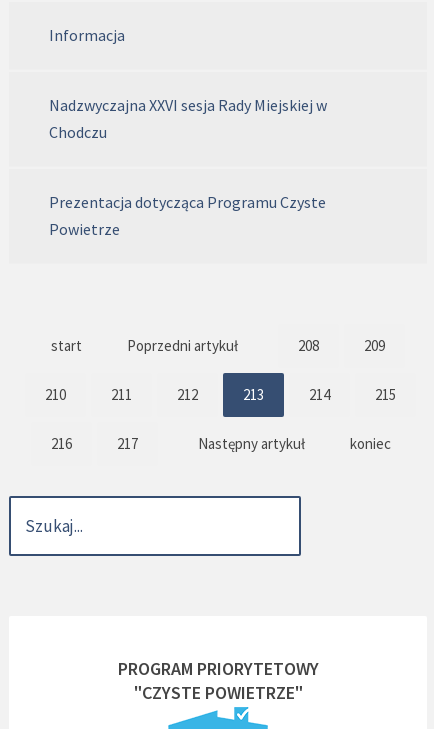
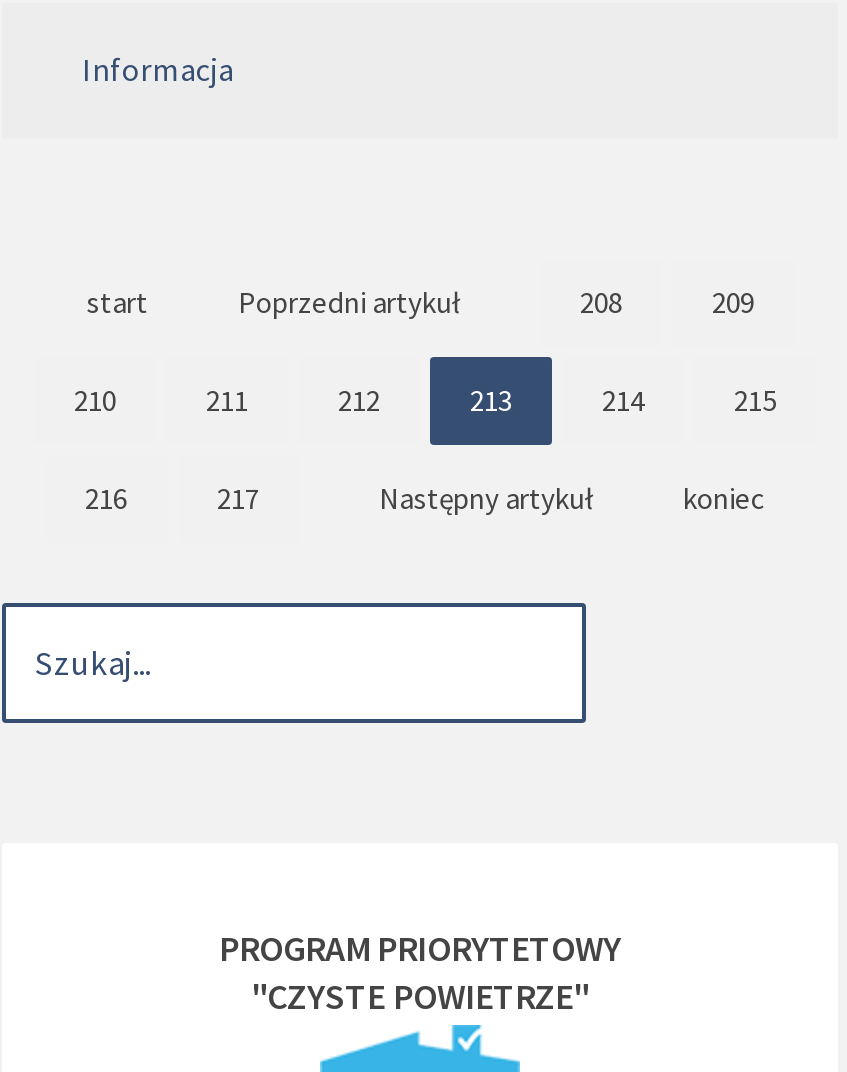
- Nadzwyczajna XXVI sesja Rady Miejskiej w
- Chodczu
- Prezentacja dotycząca Programu Czyste
- Powietrze
